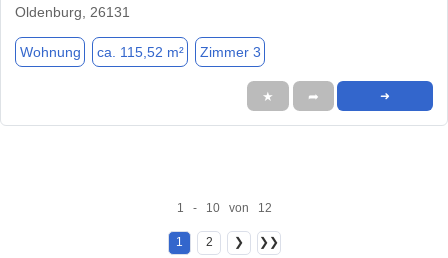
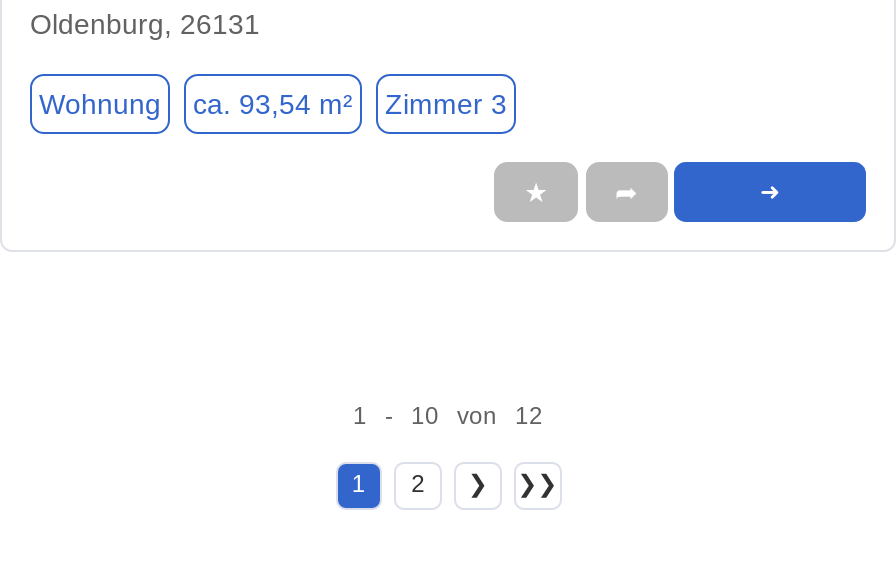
- Wohnung ca. 115,52 m² Zimmer 3
+ Wohnung ca. 93,54 m² Zimmer 3
